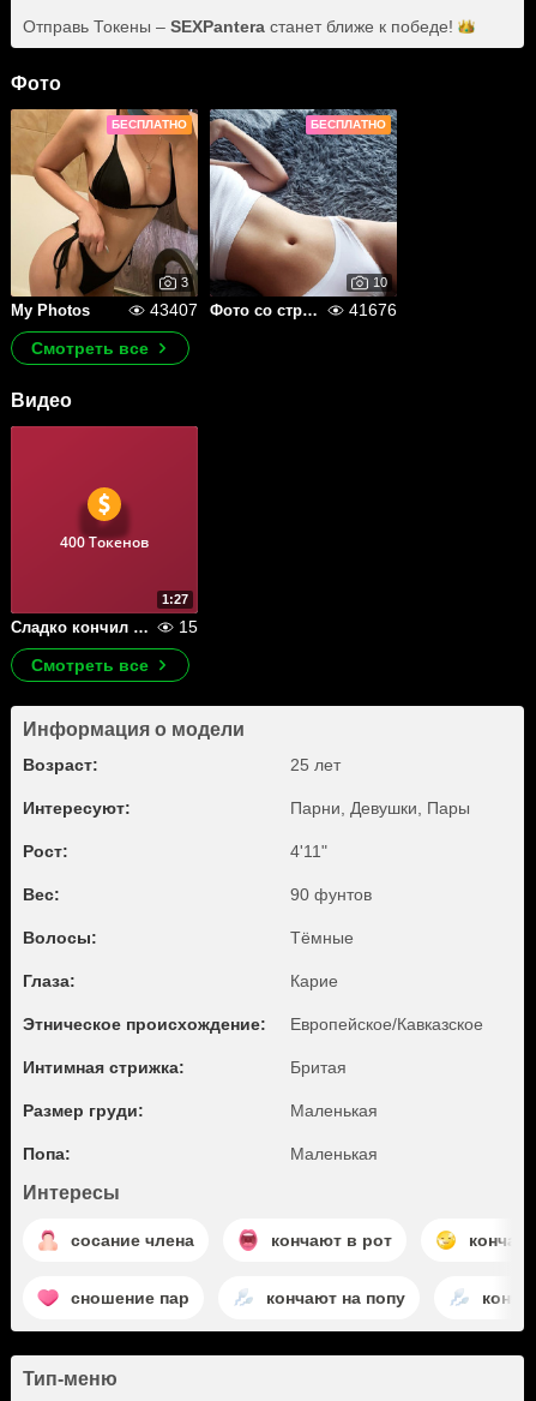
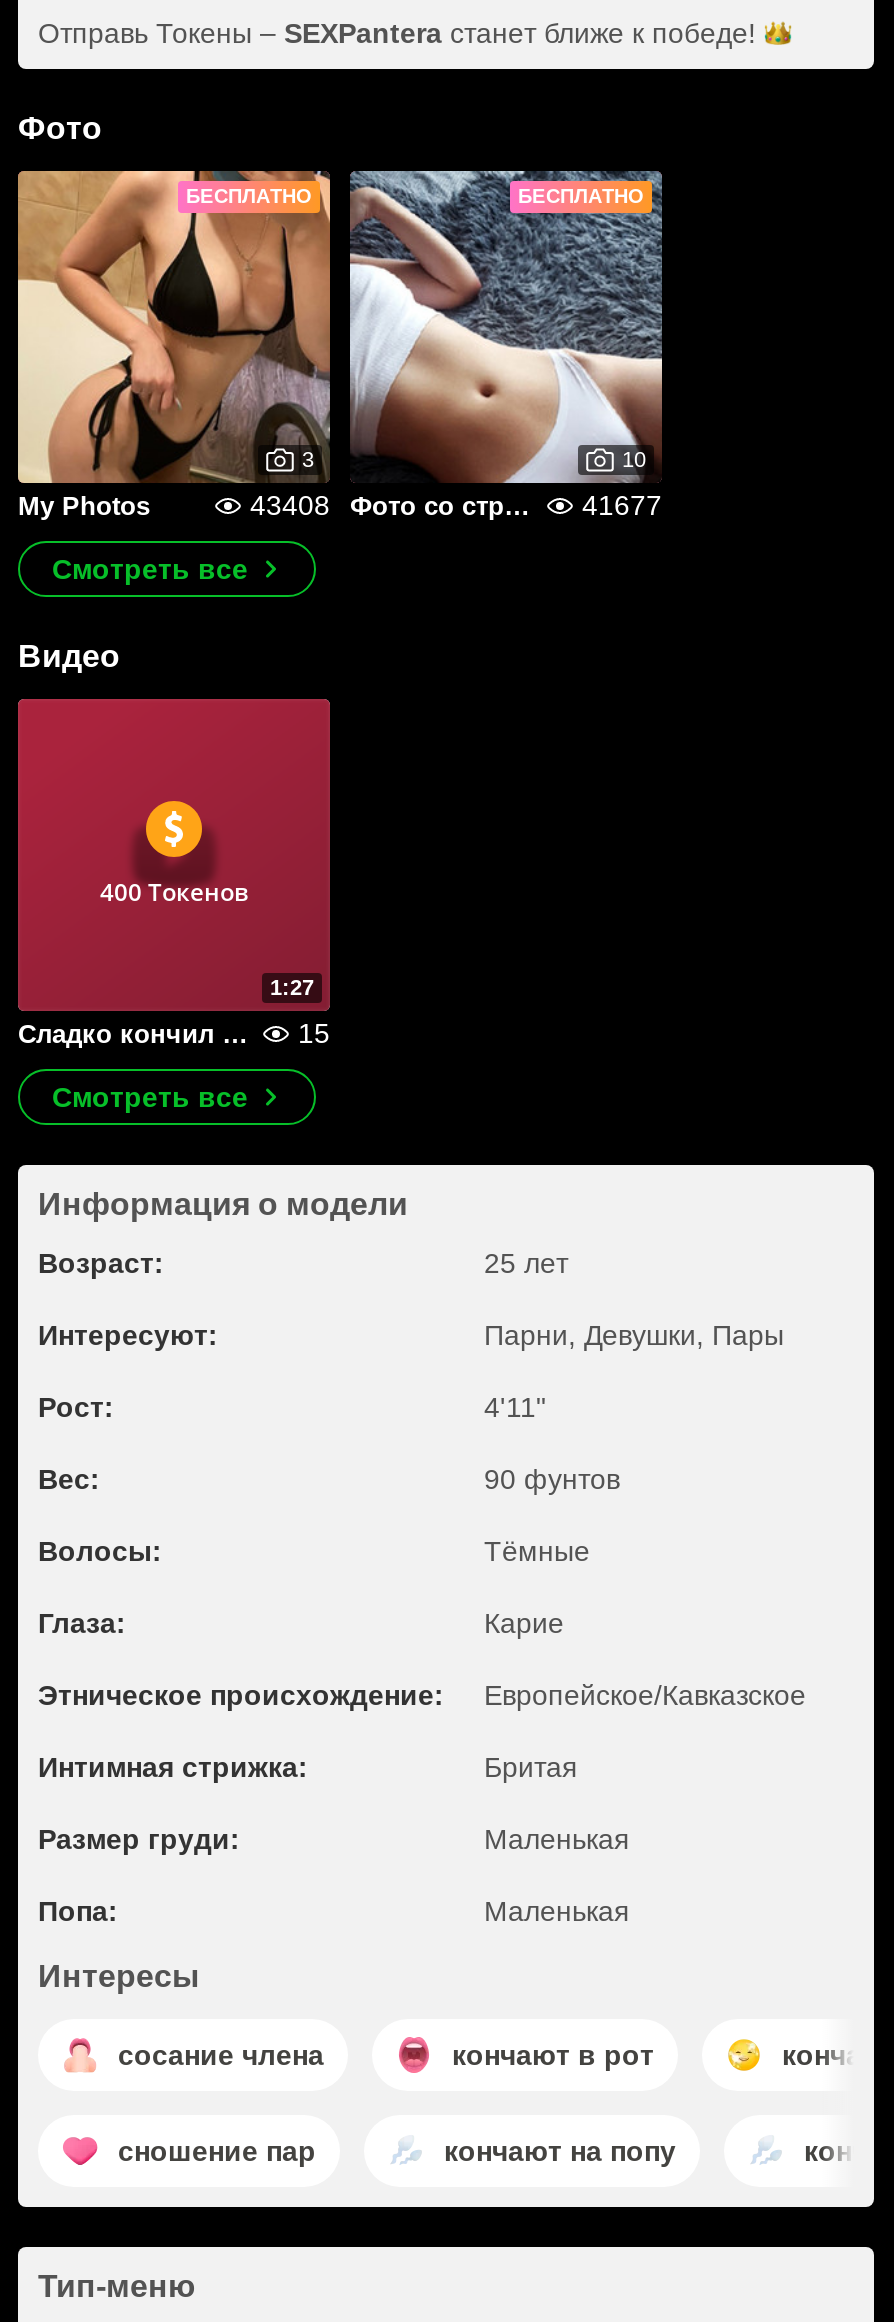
- 43407
+ 43408

- 41676
+ 41677
